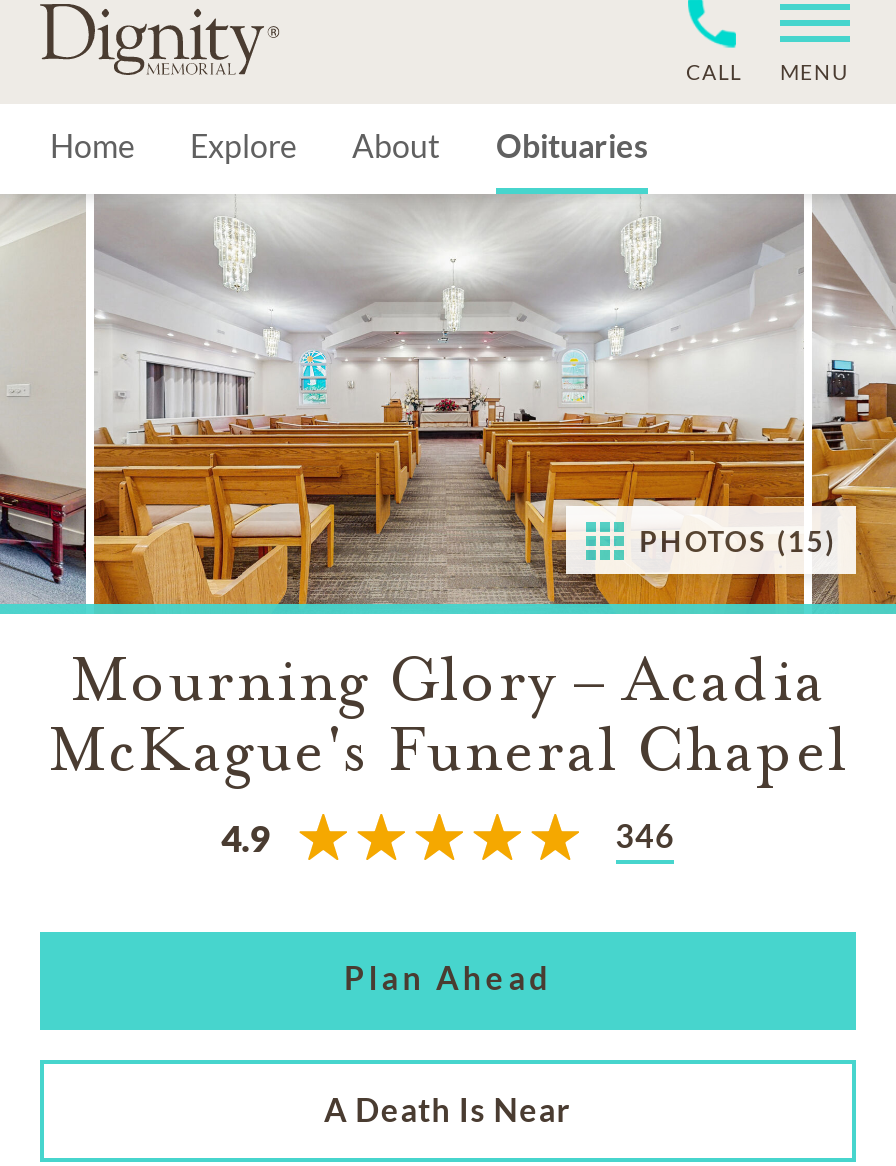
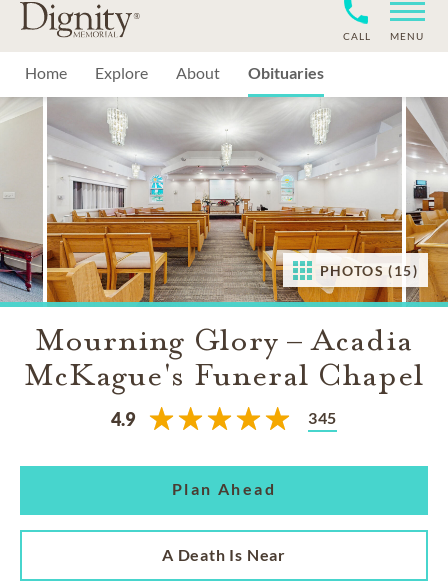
- 346
+ 345
